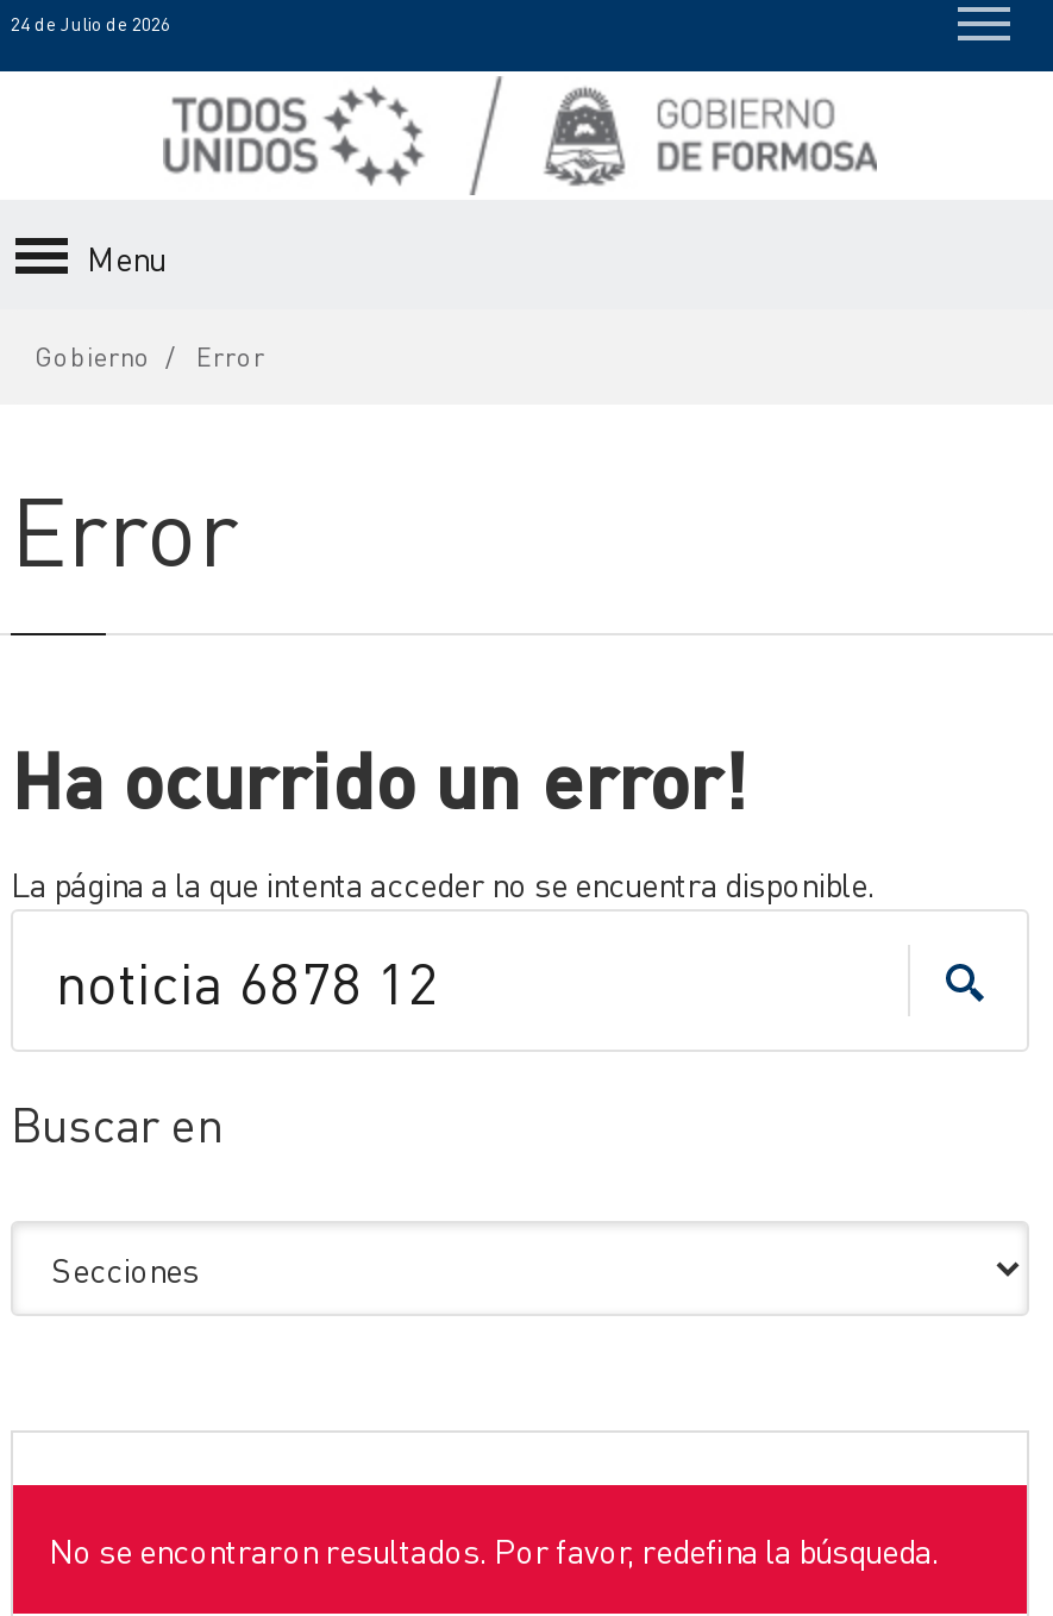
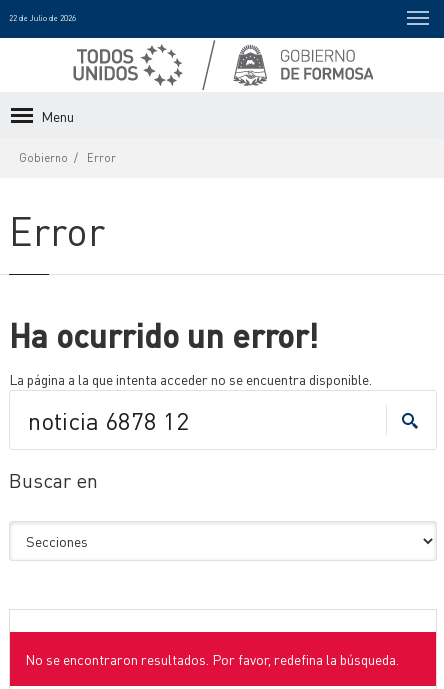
- 24 de Julio de 2026
+ 22 de Julio de 2026
